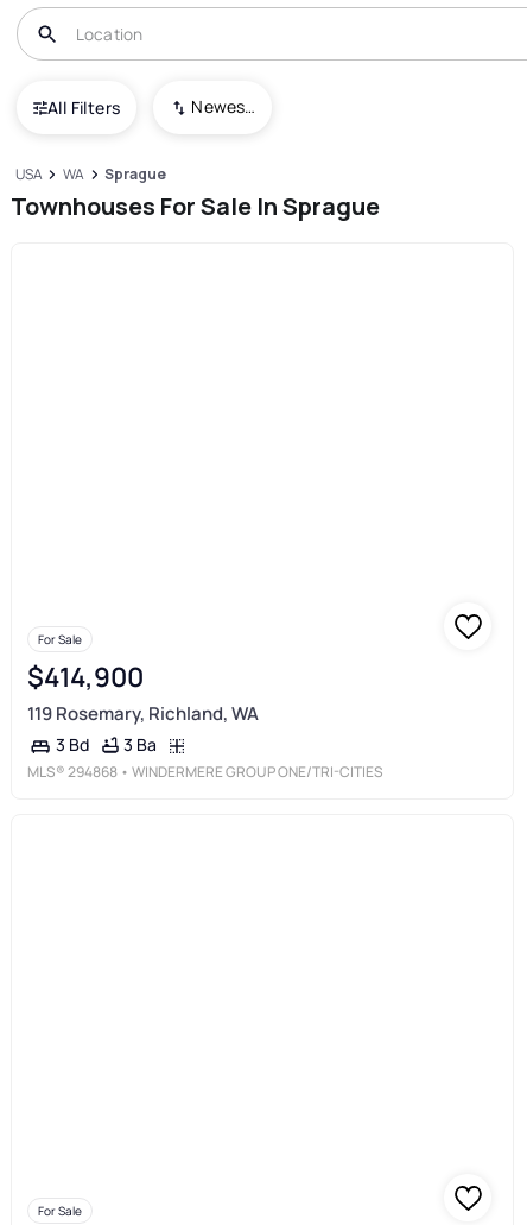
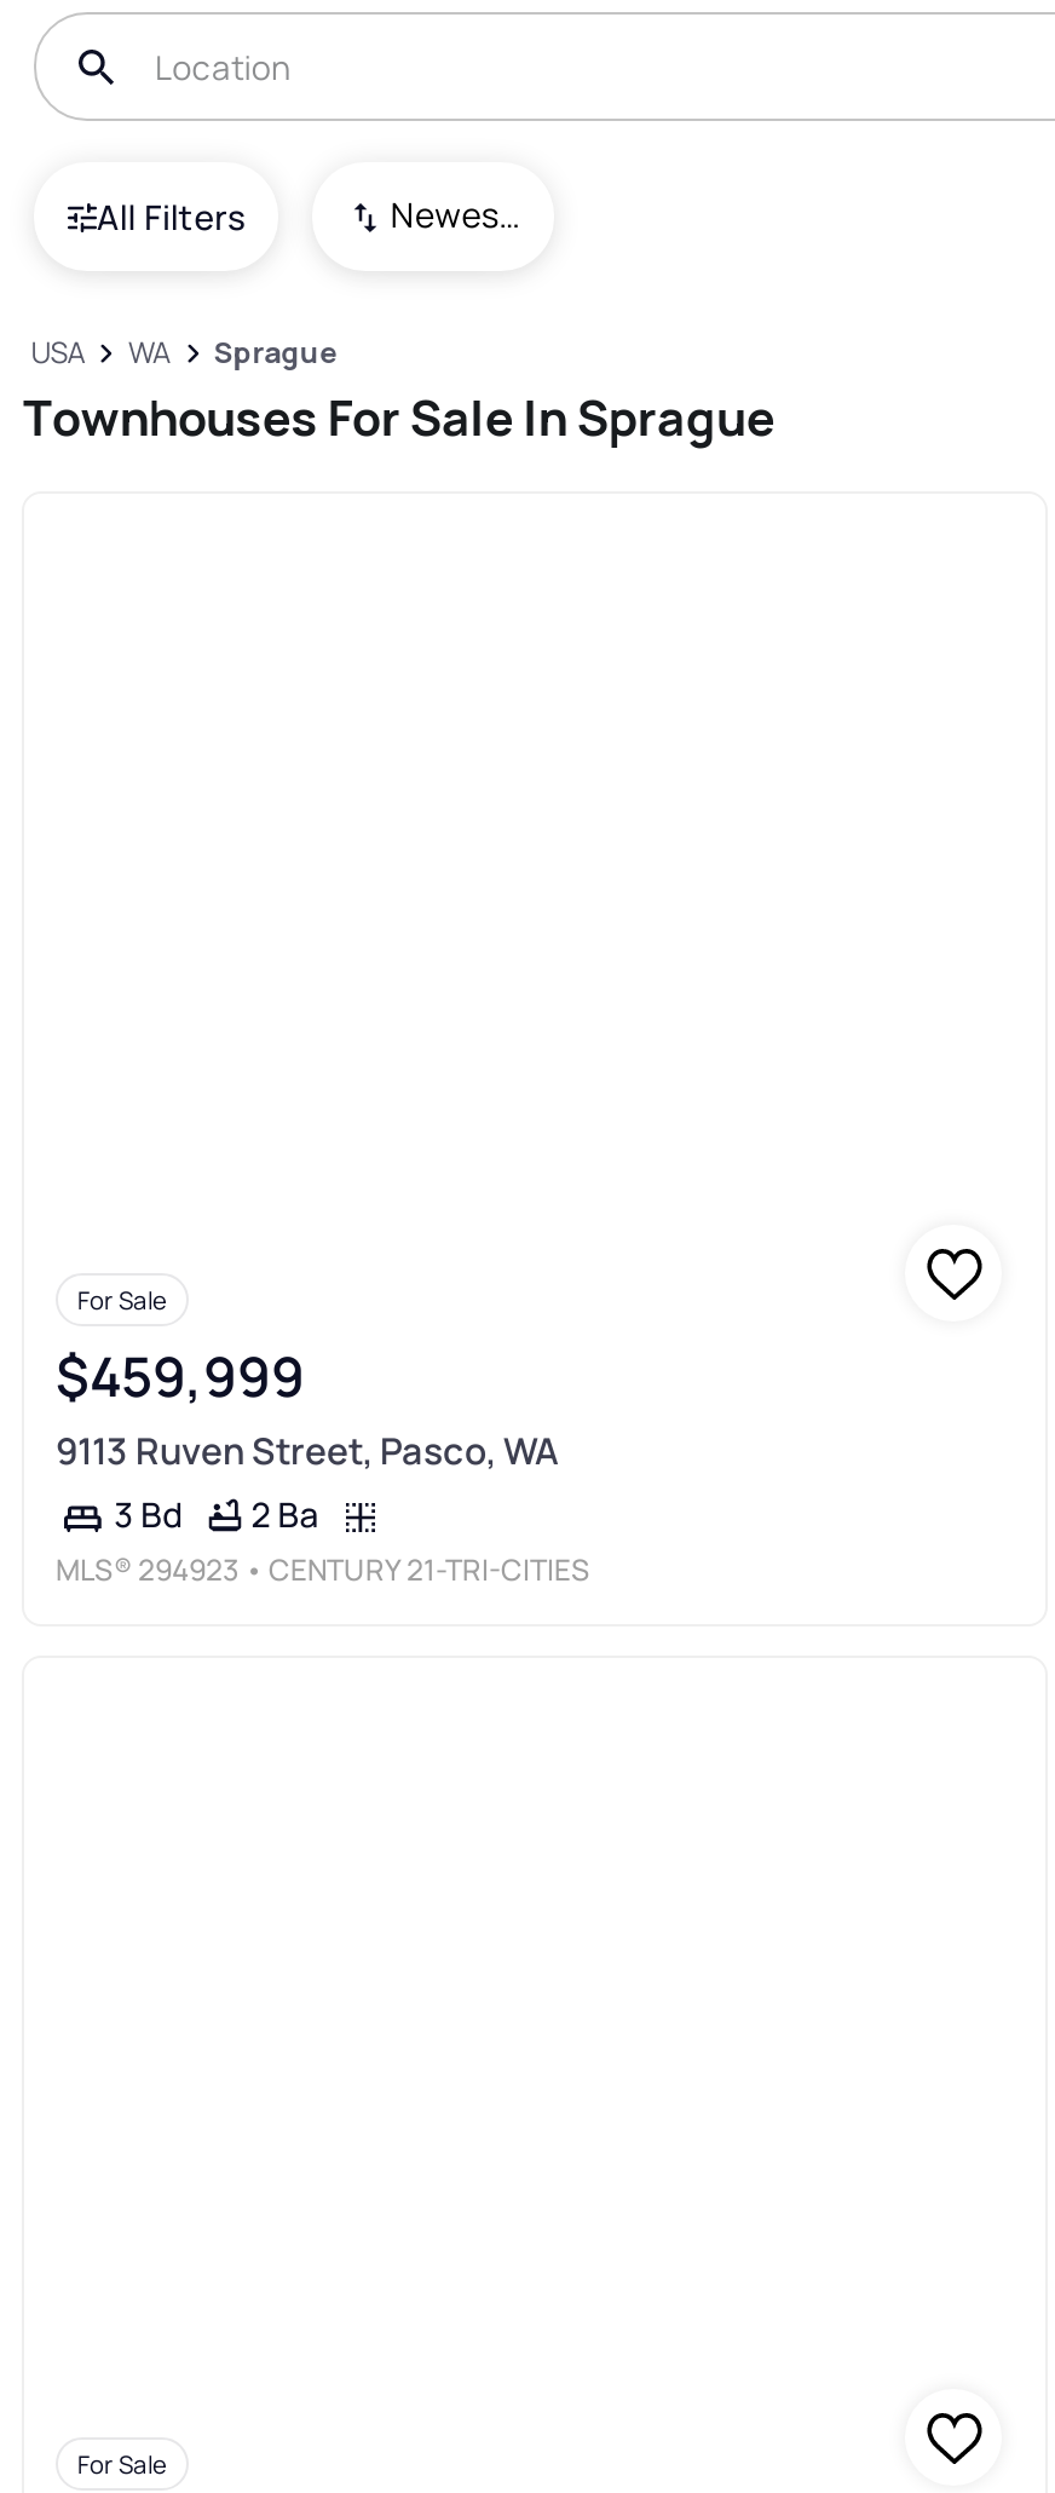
- $414,900
- 119 Rosemary, Richland, WA
+ $459,999
+ 9113 Ruven Street, Pasco, WA

- 3 Ba
- MLS® 294868 • WINDERMERE GROUP ONE/TRI-CITIES
+ 2 Ba
+ MLS® 294923 • CENTURY 21-TRI-CITIES
